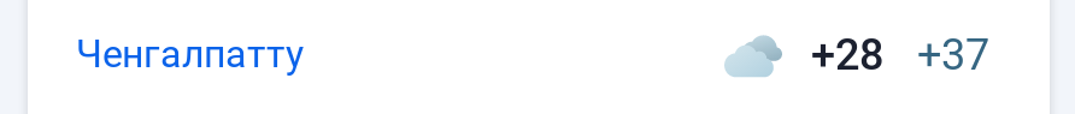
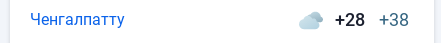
- +28 +37
+ +28 +38
